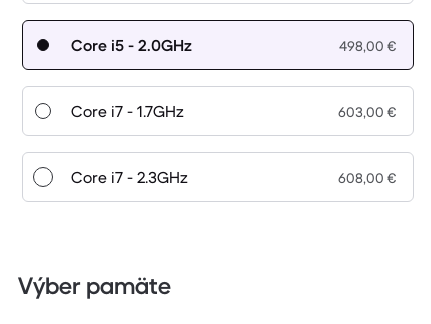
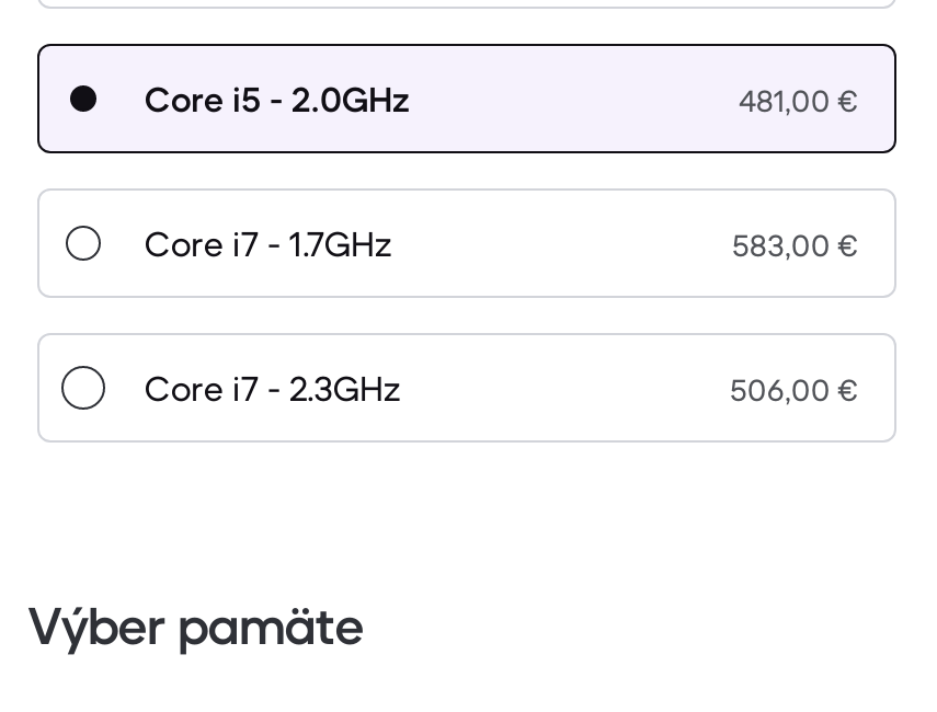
- 498,00 €
+ 481,00 €

- 603,00 €
+ 583,00 €

- 608,00 €
+ 506,00 €
